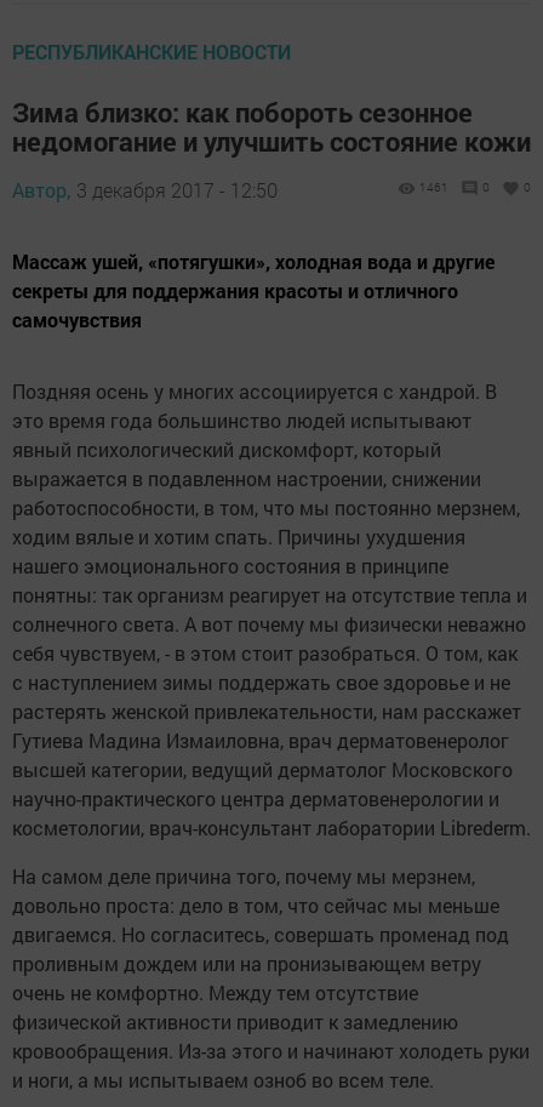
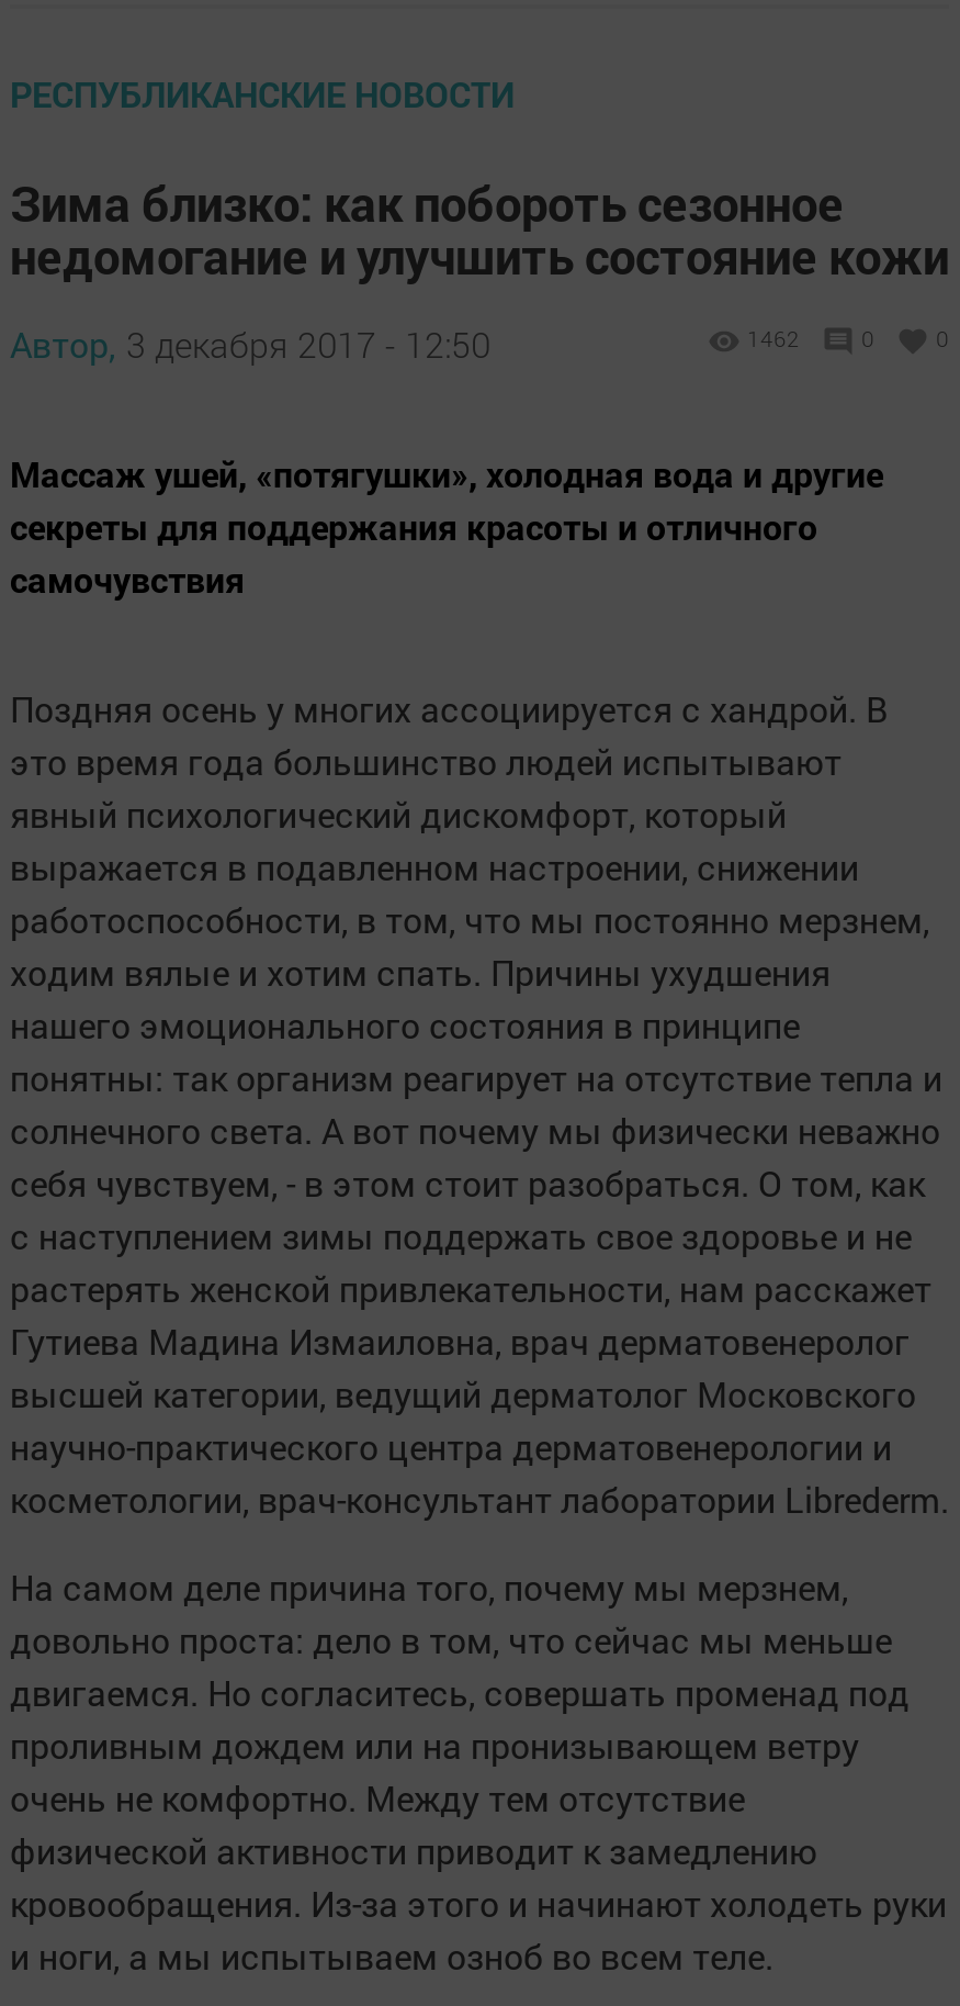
- 1461
+ 1462
